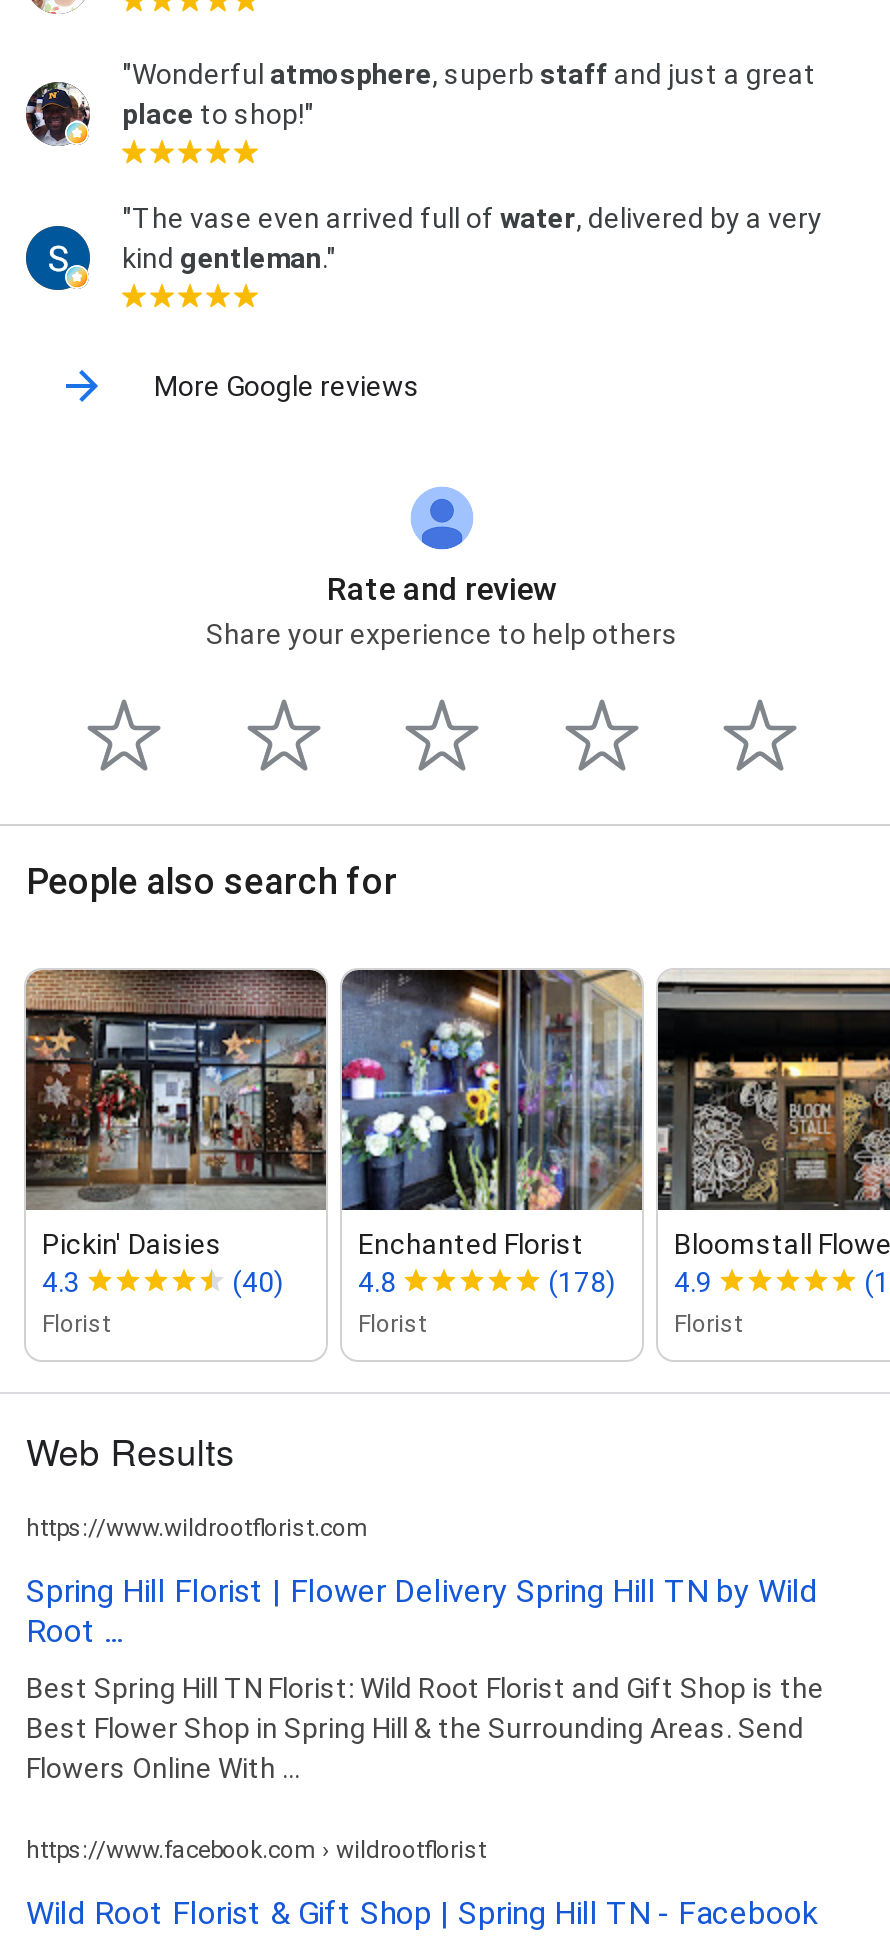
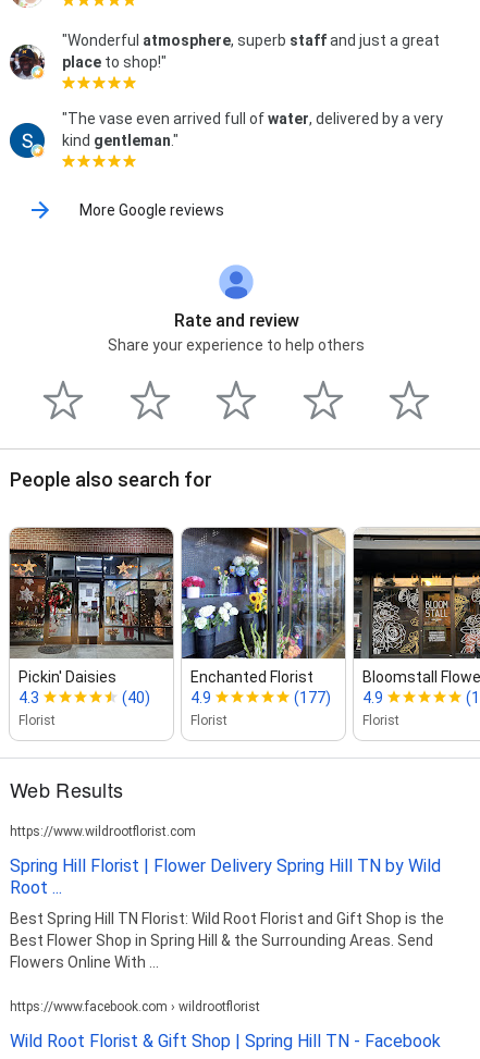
- 4.8
+ 4.9

- (178) 4.9
+ (177) 4.9
